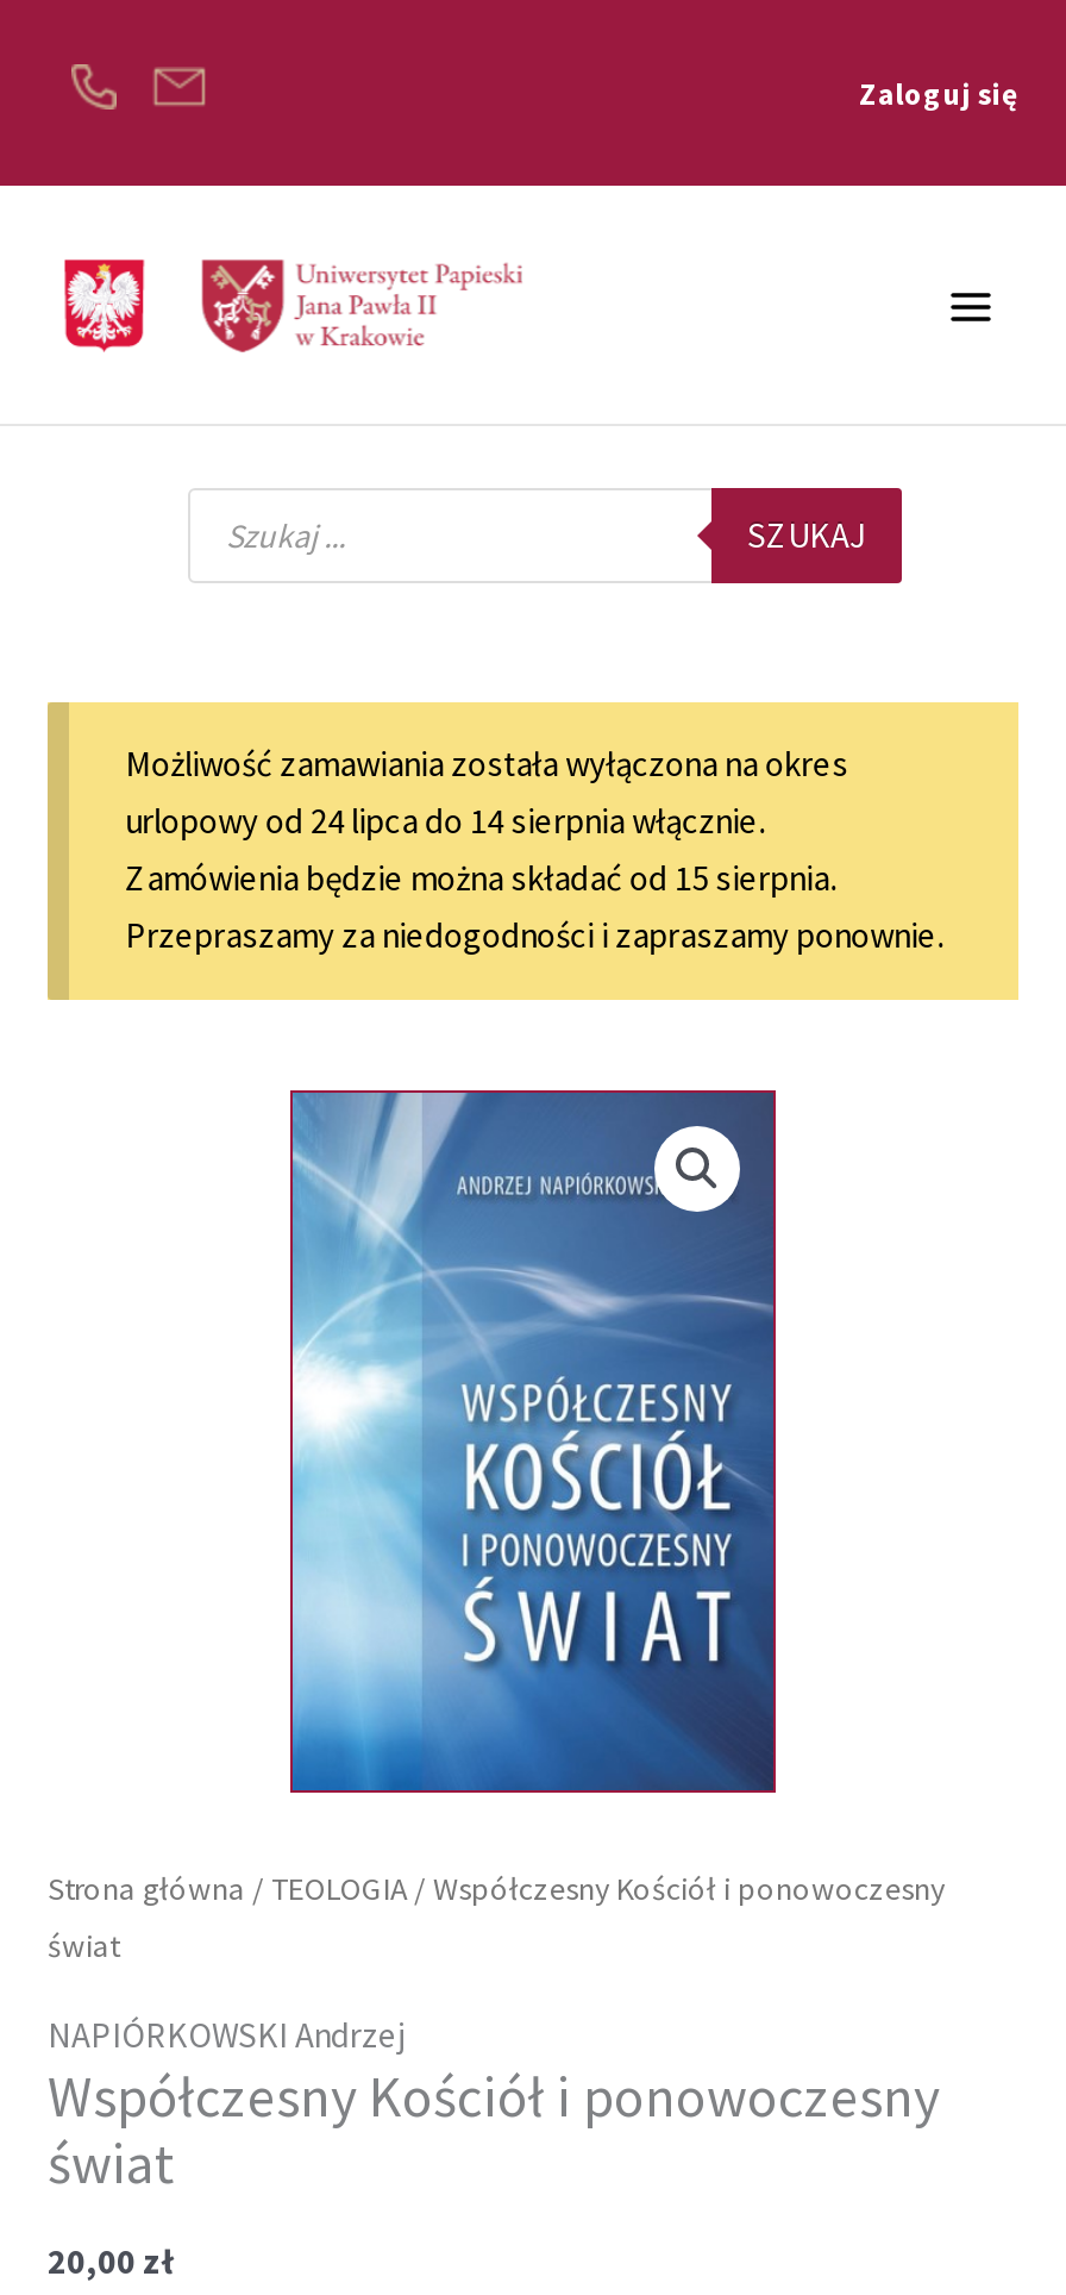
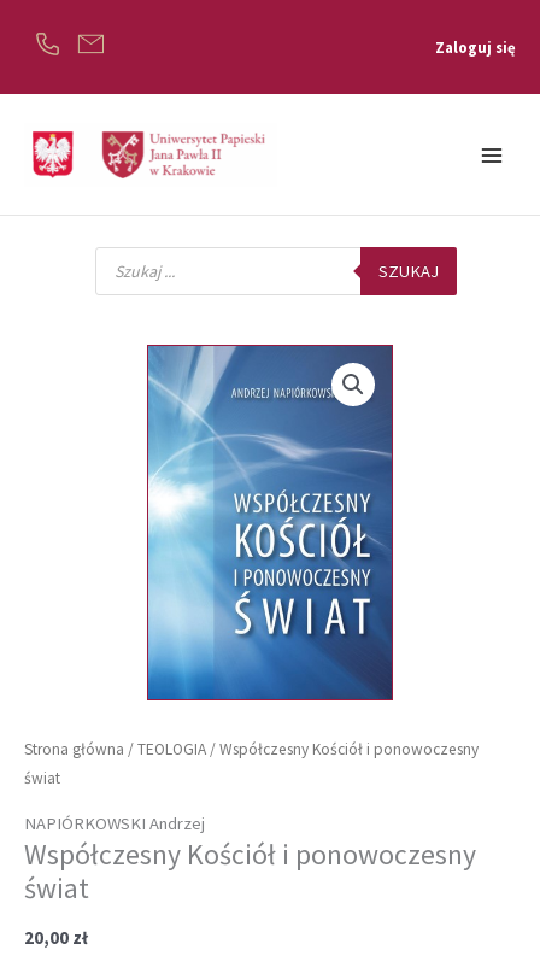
- [image]
- Możliwość zamawiania została wyłączona na okres
- urlopowy od 24 lipca do 14 sierpnia włącznie.
- Zamówienia będzie można składać od 15 sierpnia.
- Przepraszamy za niedogodności i zapraszamy ponownie.
